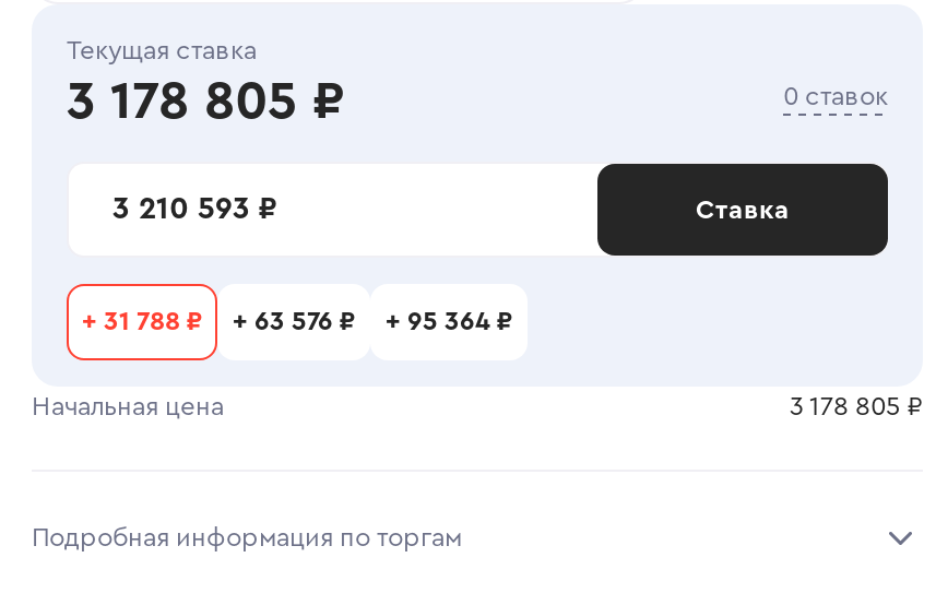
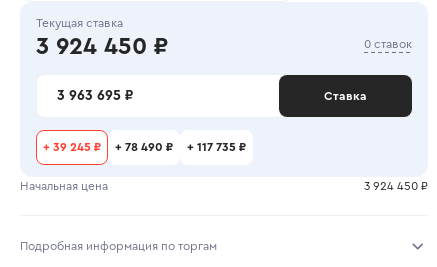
- 3 178 805 ₽
+ 3 924 450 ₽

- 3 210 593 ₽
+ 3 963 695 ₽

- + 31 788 ₽
+ + 39 245 ₽

- + 63 576 ₽
+ + 78 490 ₽

- + 95 364 ₽
+ + 117 735 ₽

- 3 178 805 ₽
+ 3 924 450 ₽
